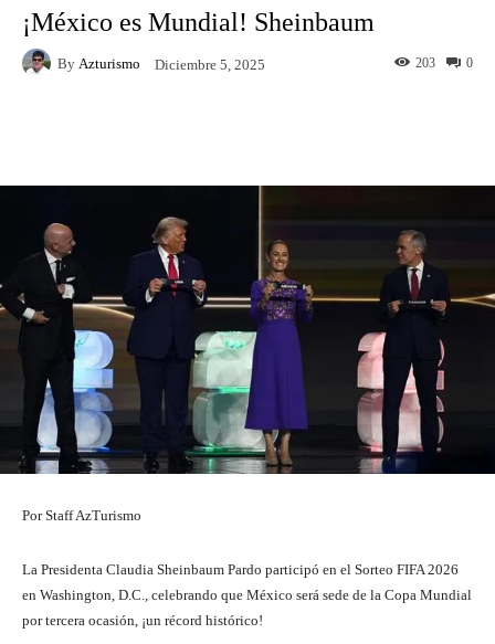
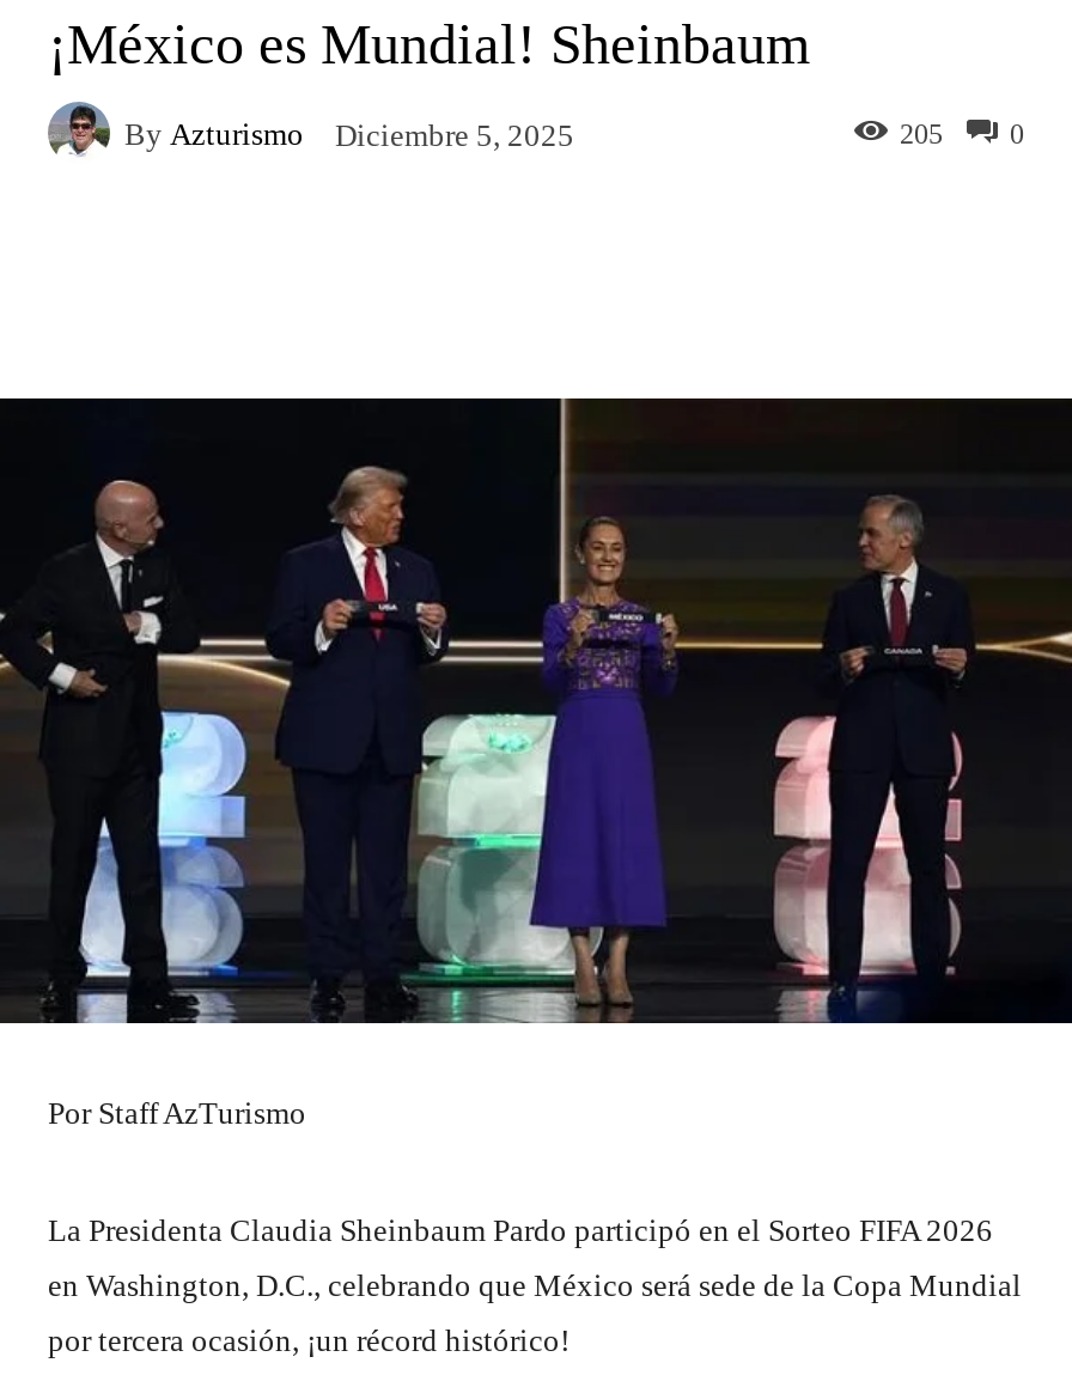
- 203 0
+ 205 0
